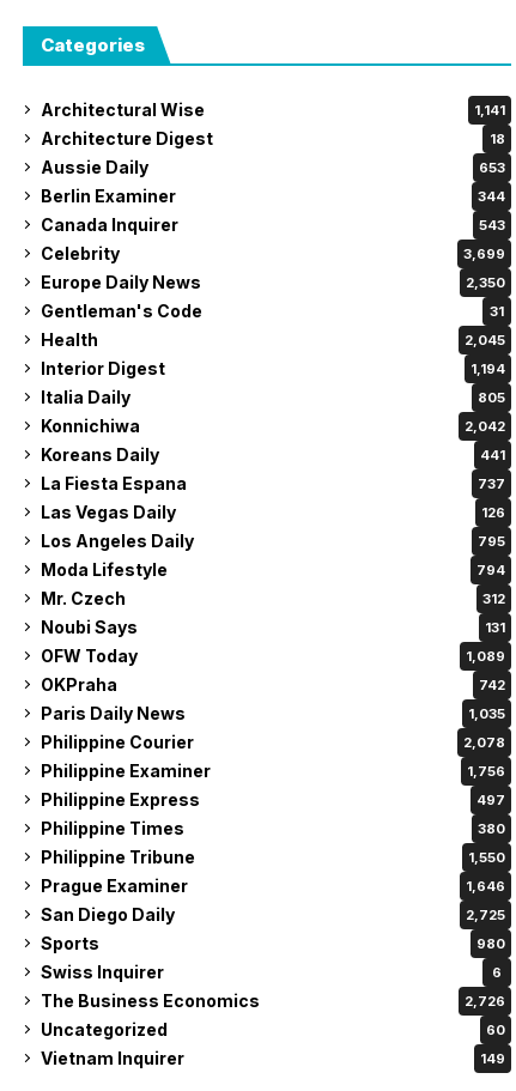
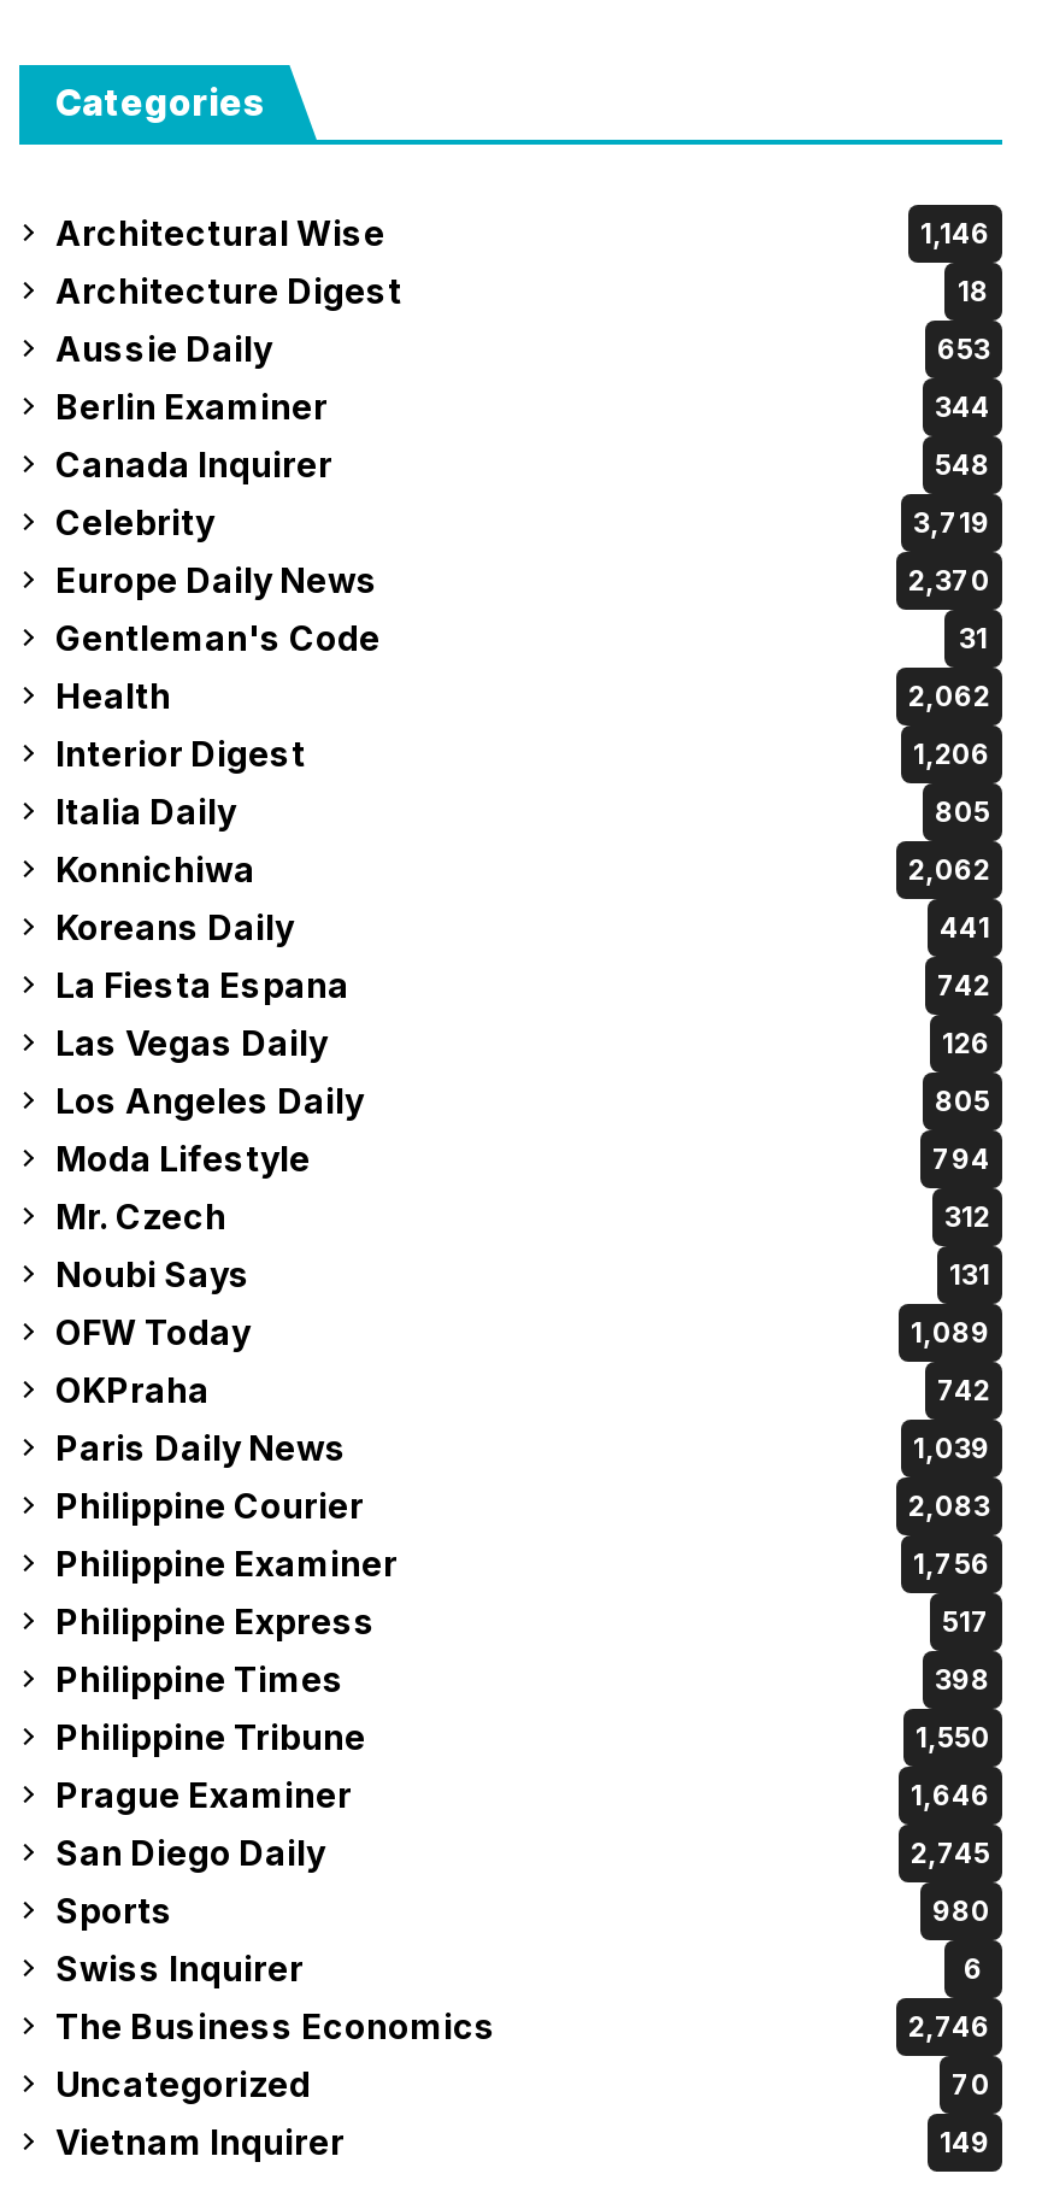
- 1,141
+ 1,146

- 543
+ 548

- 3,699
+ 3,719

- 2,350
+ 2,370

- 2,045
+ 2,062

- 1,194
+ 1,206

- 2,042
+ 2,062

- 737
+ 742

- 795
+ 805

- 1,035
+ 1,039

- 2,078
+ 2,083

- 497
+ 517

- 380
+ 398

- 2,725
+ 2,745

- 2,726
+ 2,746

- 60
+ 70
